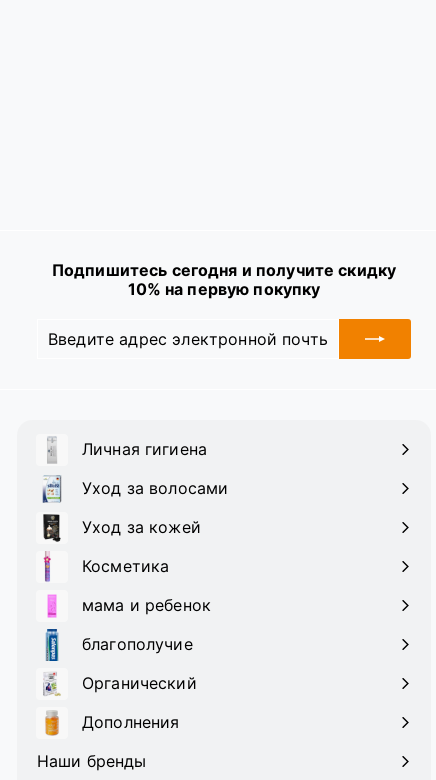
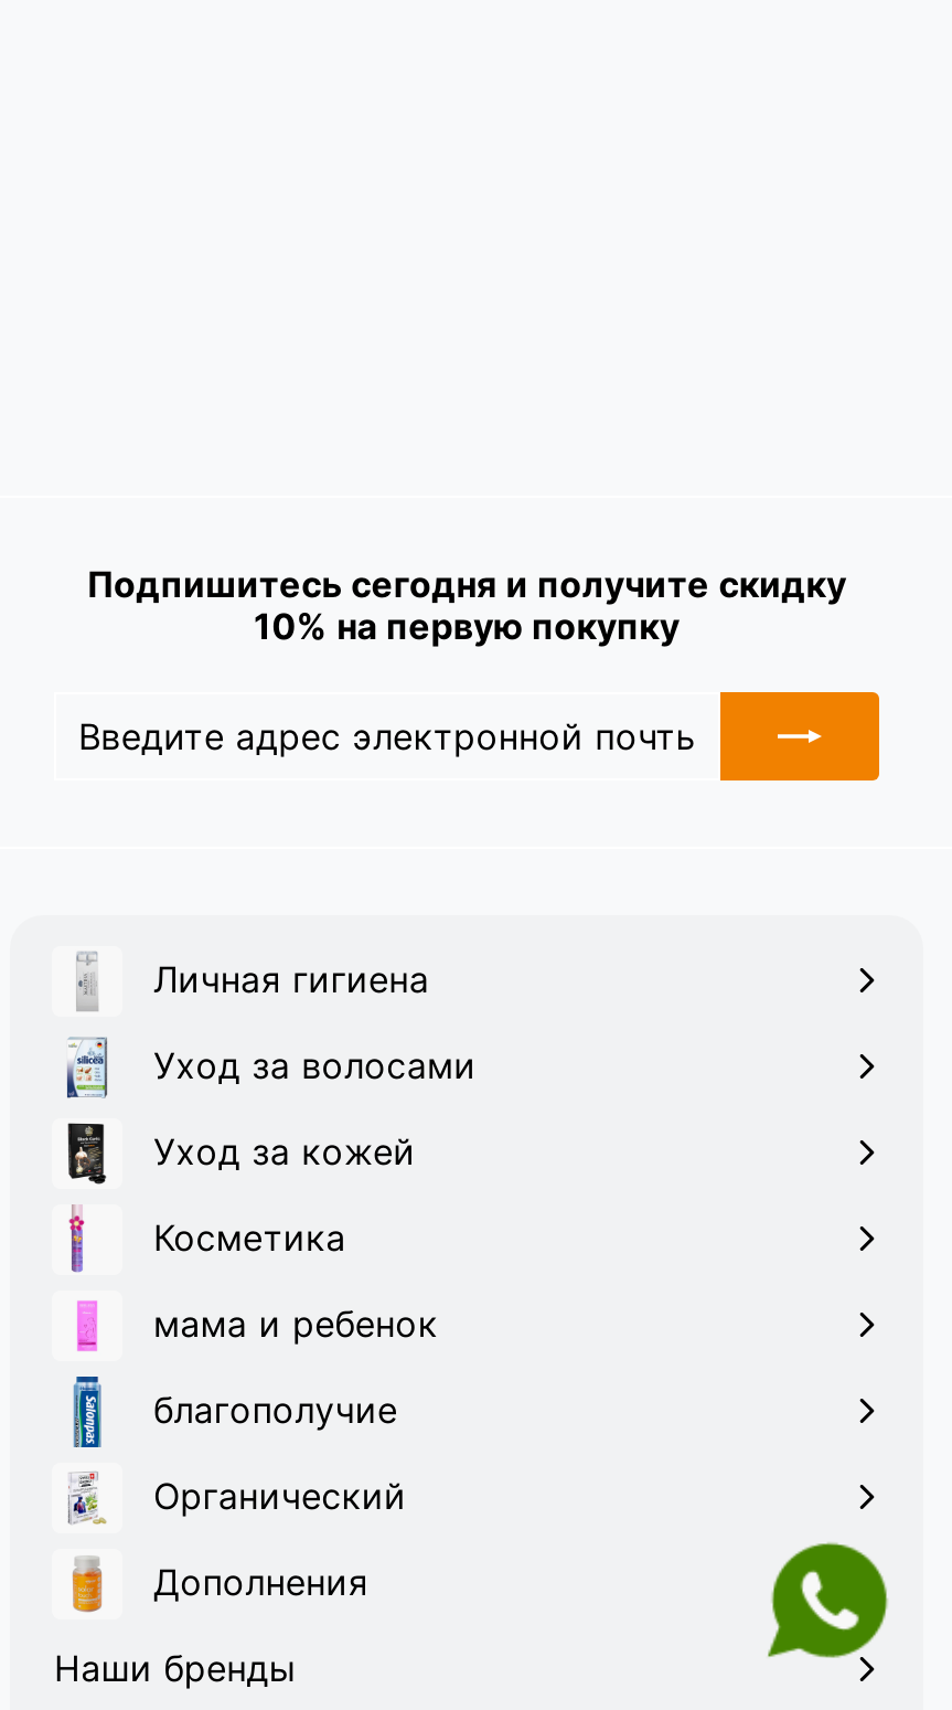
+ [image]
